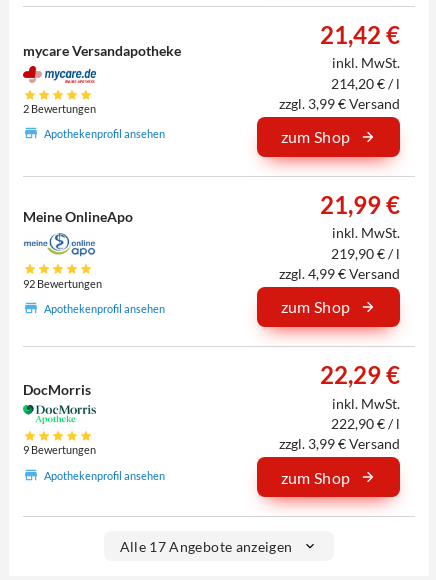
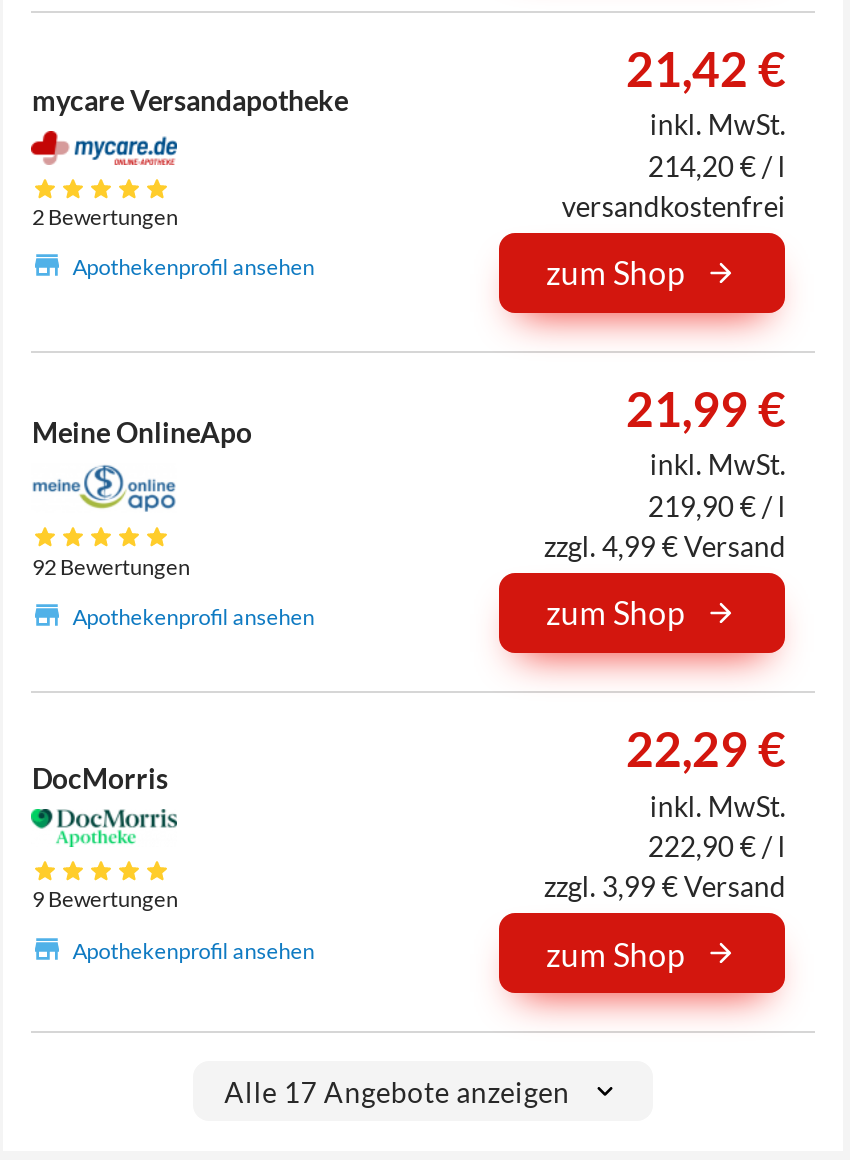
- zzgl. 3,99 € Versand
+ versandkostenfrei
